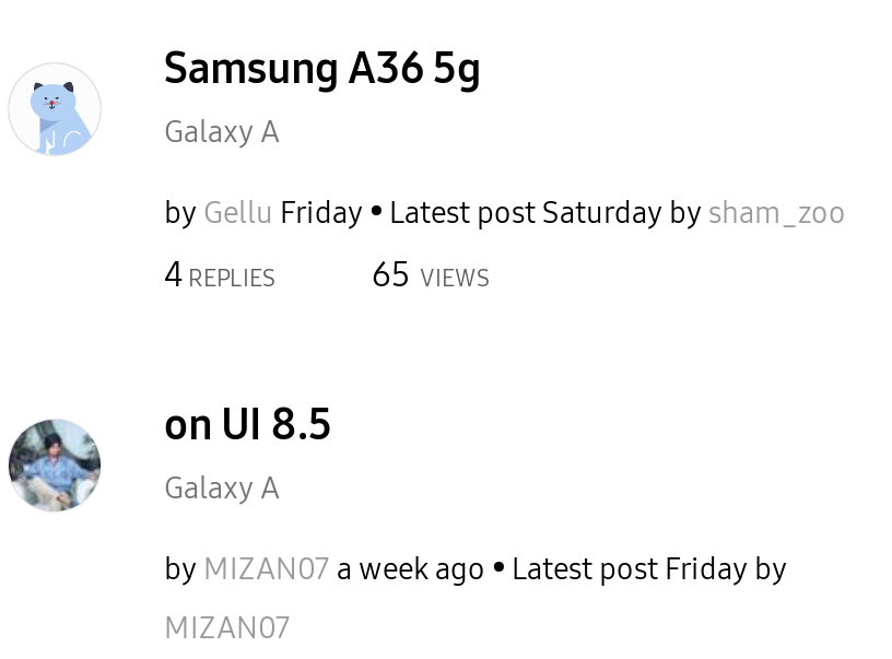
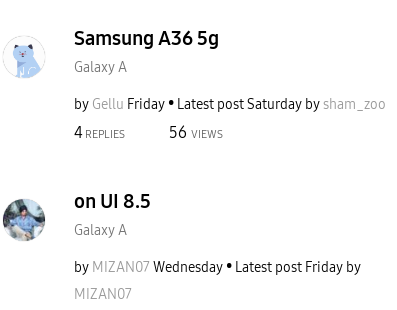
- 65 VIEWS
+ 56 VIEWS

- by MIZAN07 a week ago Latest post Friday by
+ by MIZAN07 Wednesday Latest post Friday by
